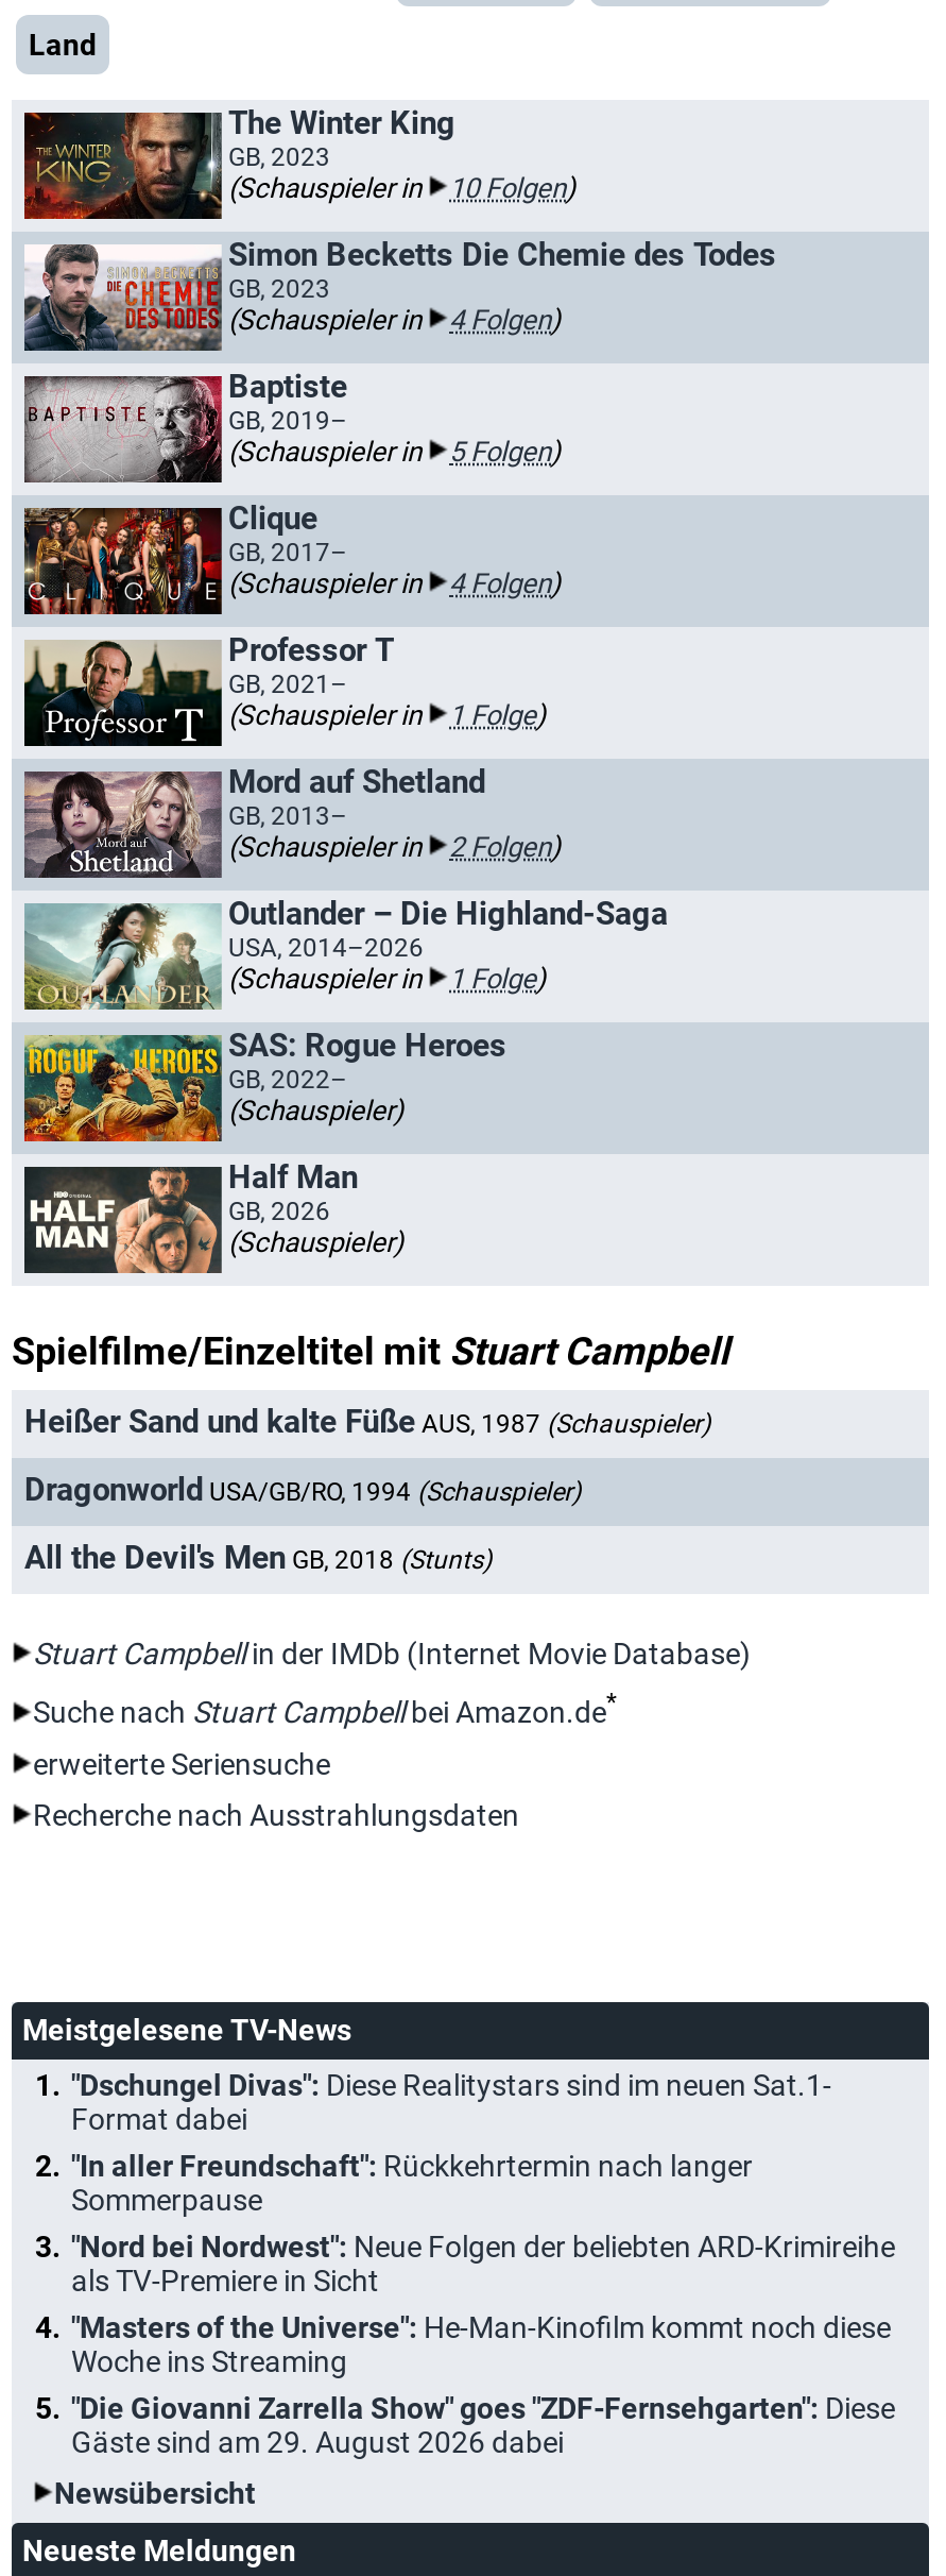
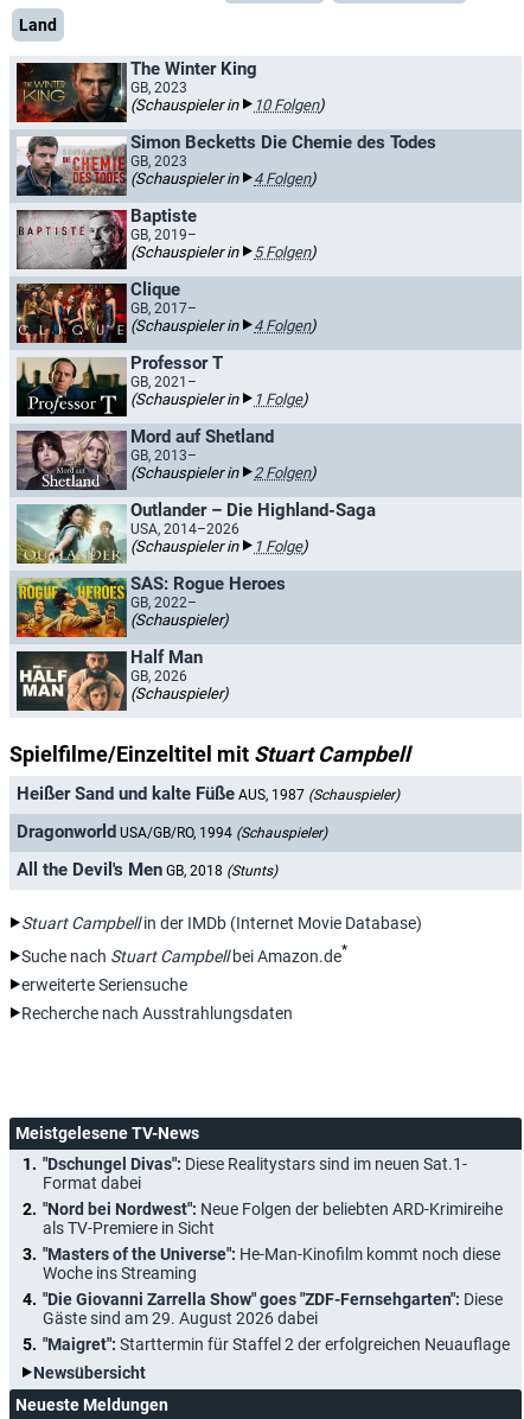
- "In aller Freundschaft": Rückkehrtermin nach langer
- Sommerpause

moved up: "Nord bei Nordwest": Neue Folgen der beliebten ARD-Krimireihe | als TV-Premiere in Sicht | "Masters of the Universe": He-Man-Kinofilm kommt noch diese | Woche ins Streaming | "Die Giovanni Zarrella Show" goes "ZDF-Fernsehgarten": Diese | Gäste sind am 29. August 2026 dabei

+ "Maigret": Starttermin für Staffel 2 der erfolgreichen Neuauflage
